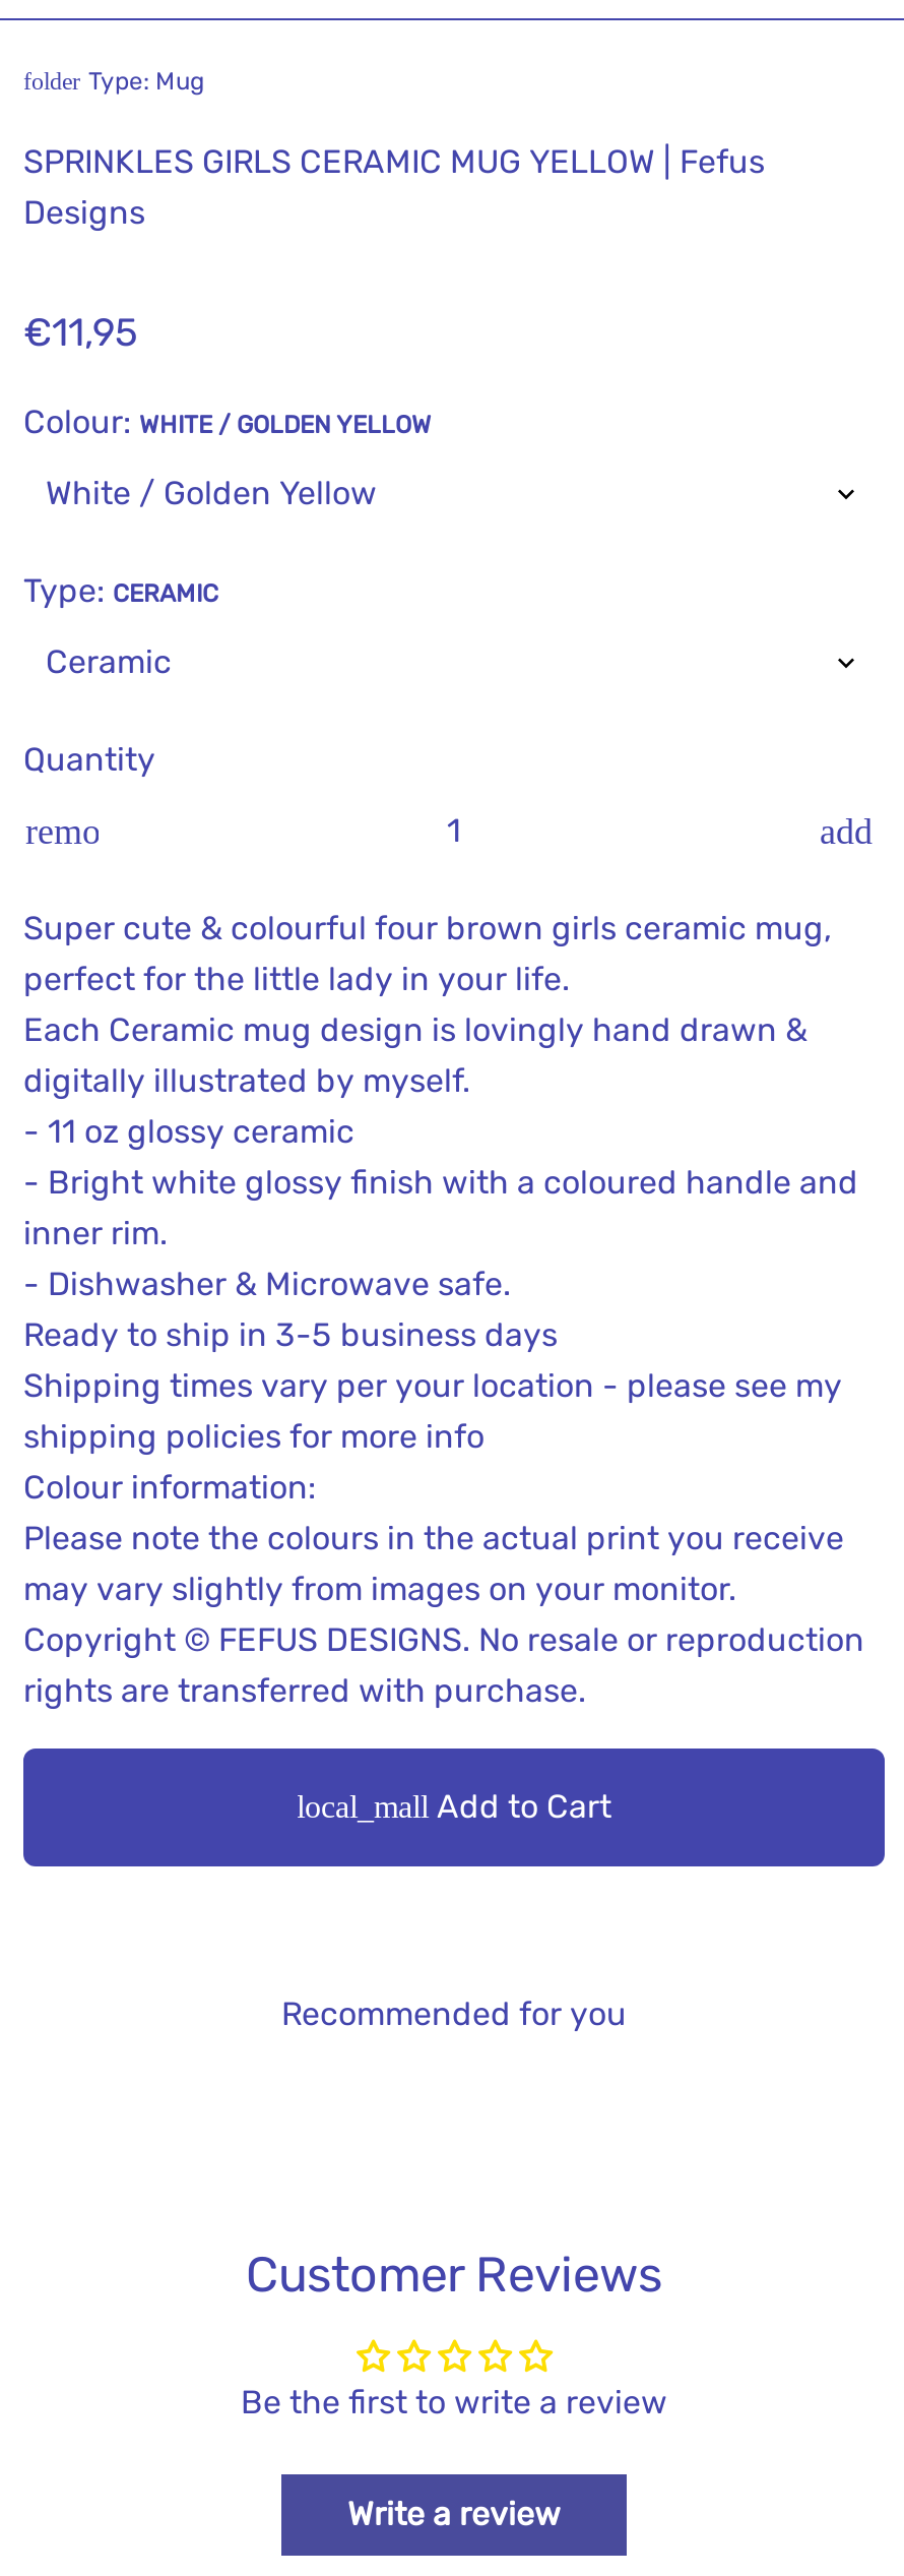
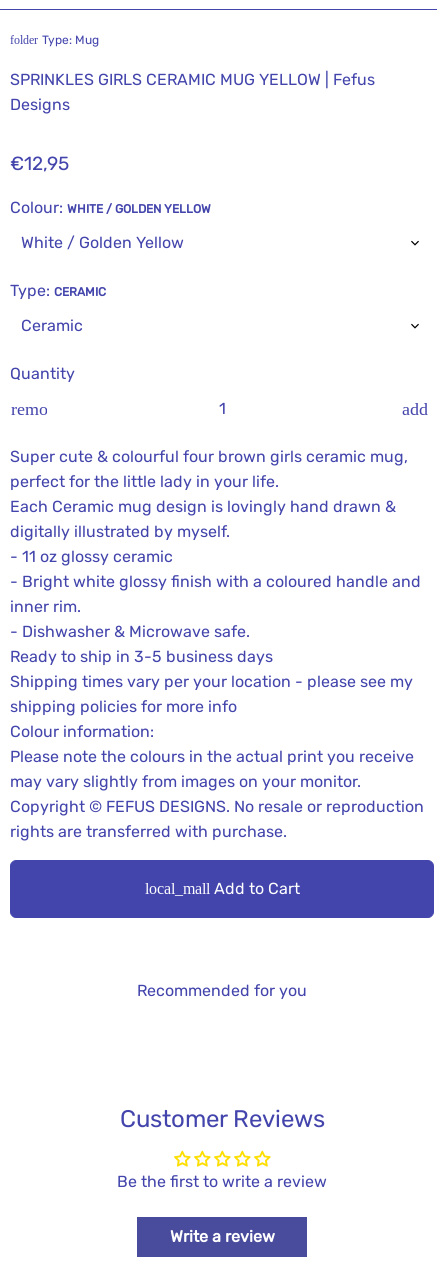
- €11,95
+ €12,95
